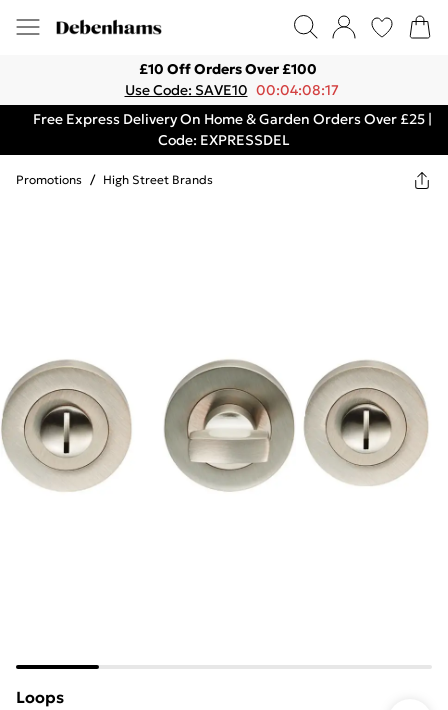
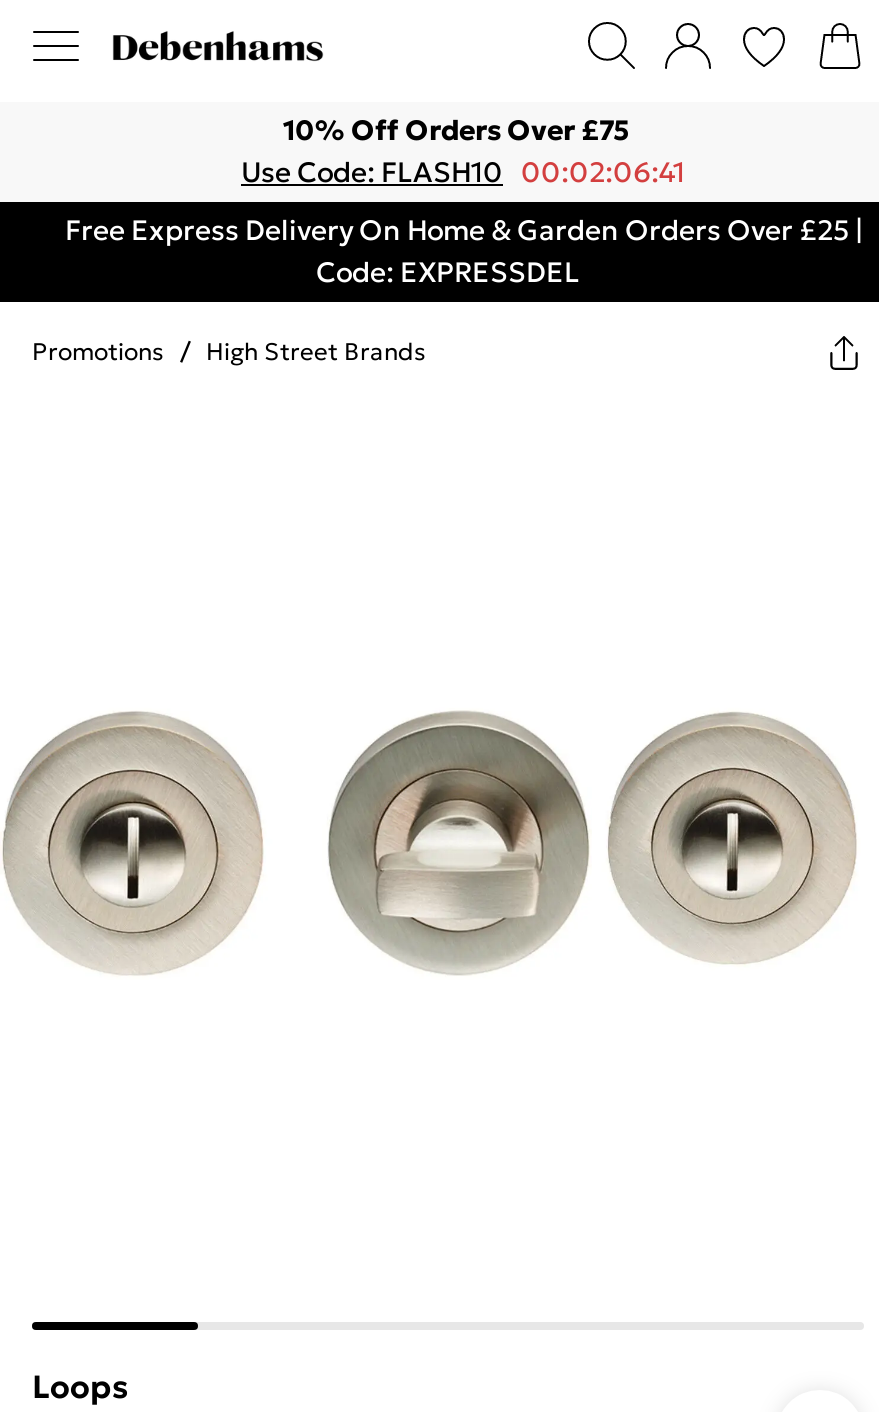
- £10 Off Orders Over £100
+ 10% Off Orders Over £75

- Use Code: SAVE10 00:04:08:17
+ Use Code: FLASH10 00:02:06:41
